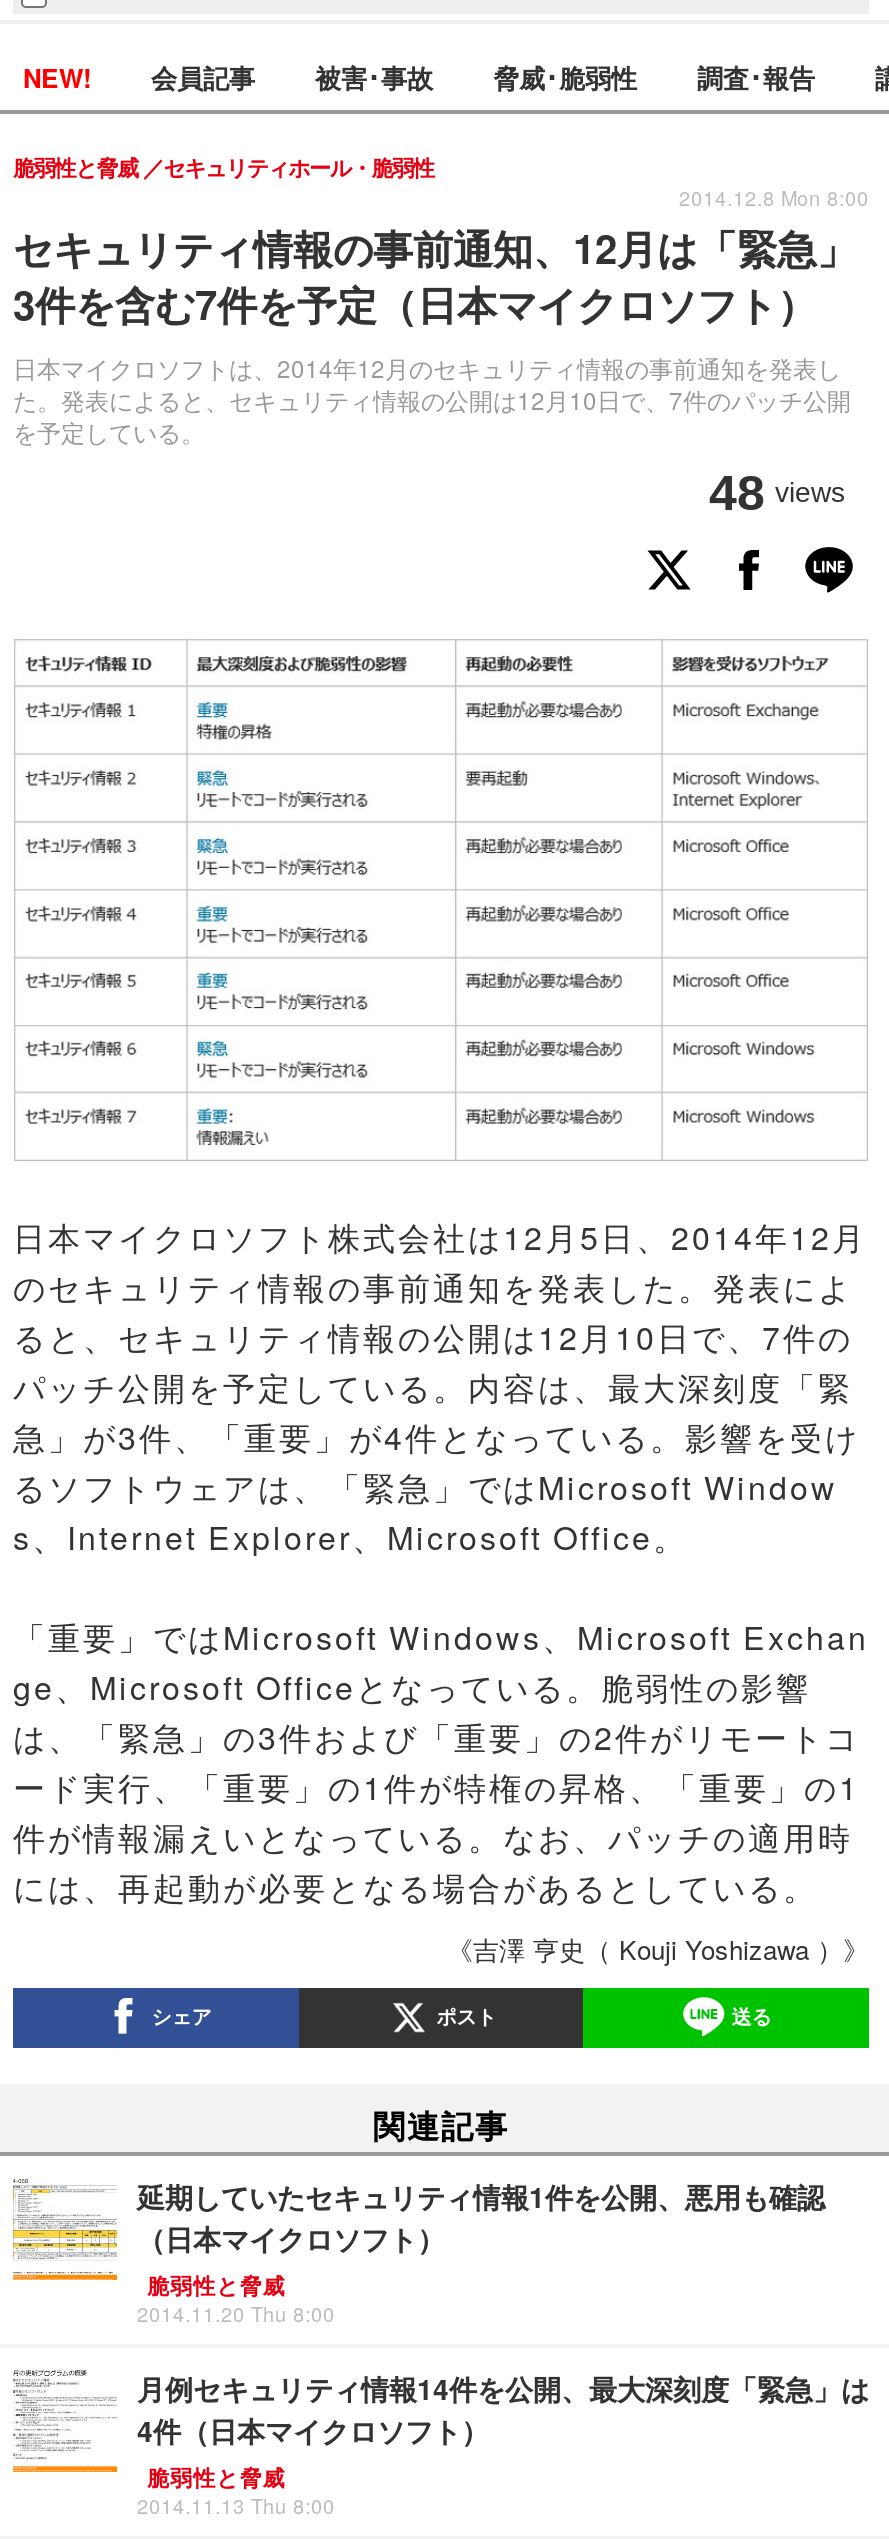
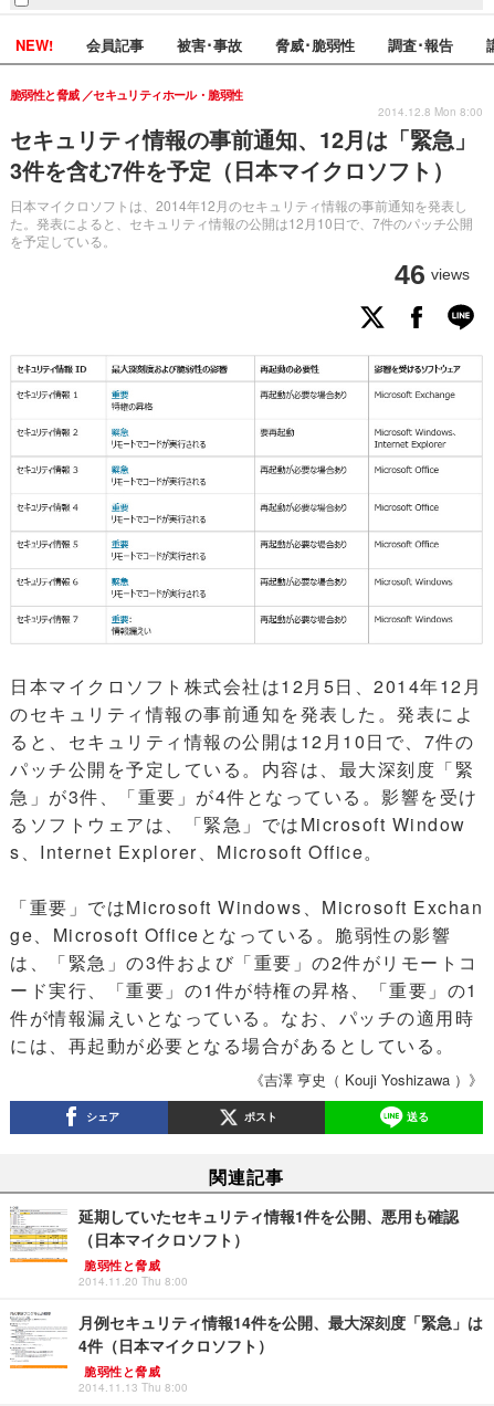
- 48 views
+ 46 views
